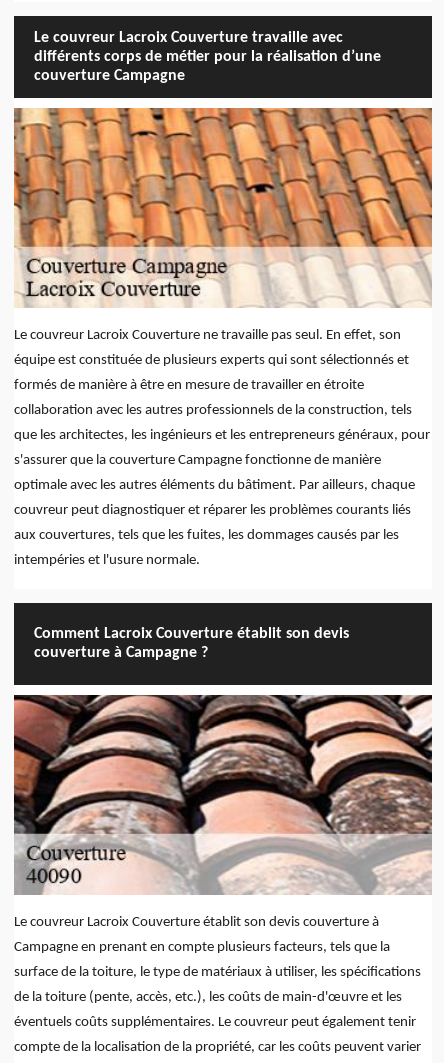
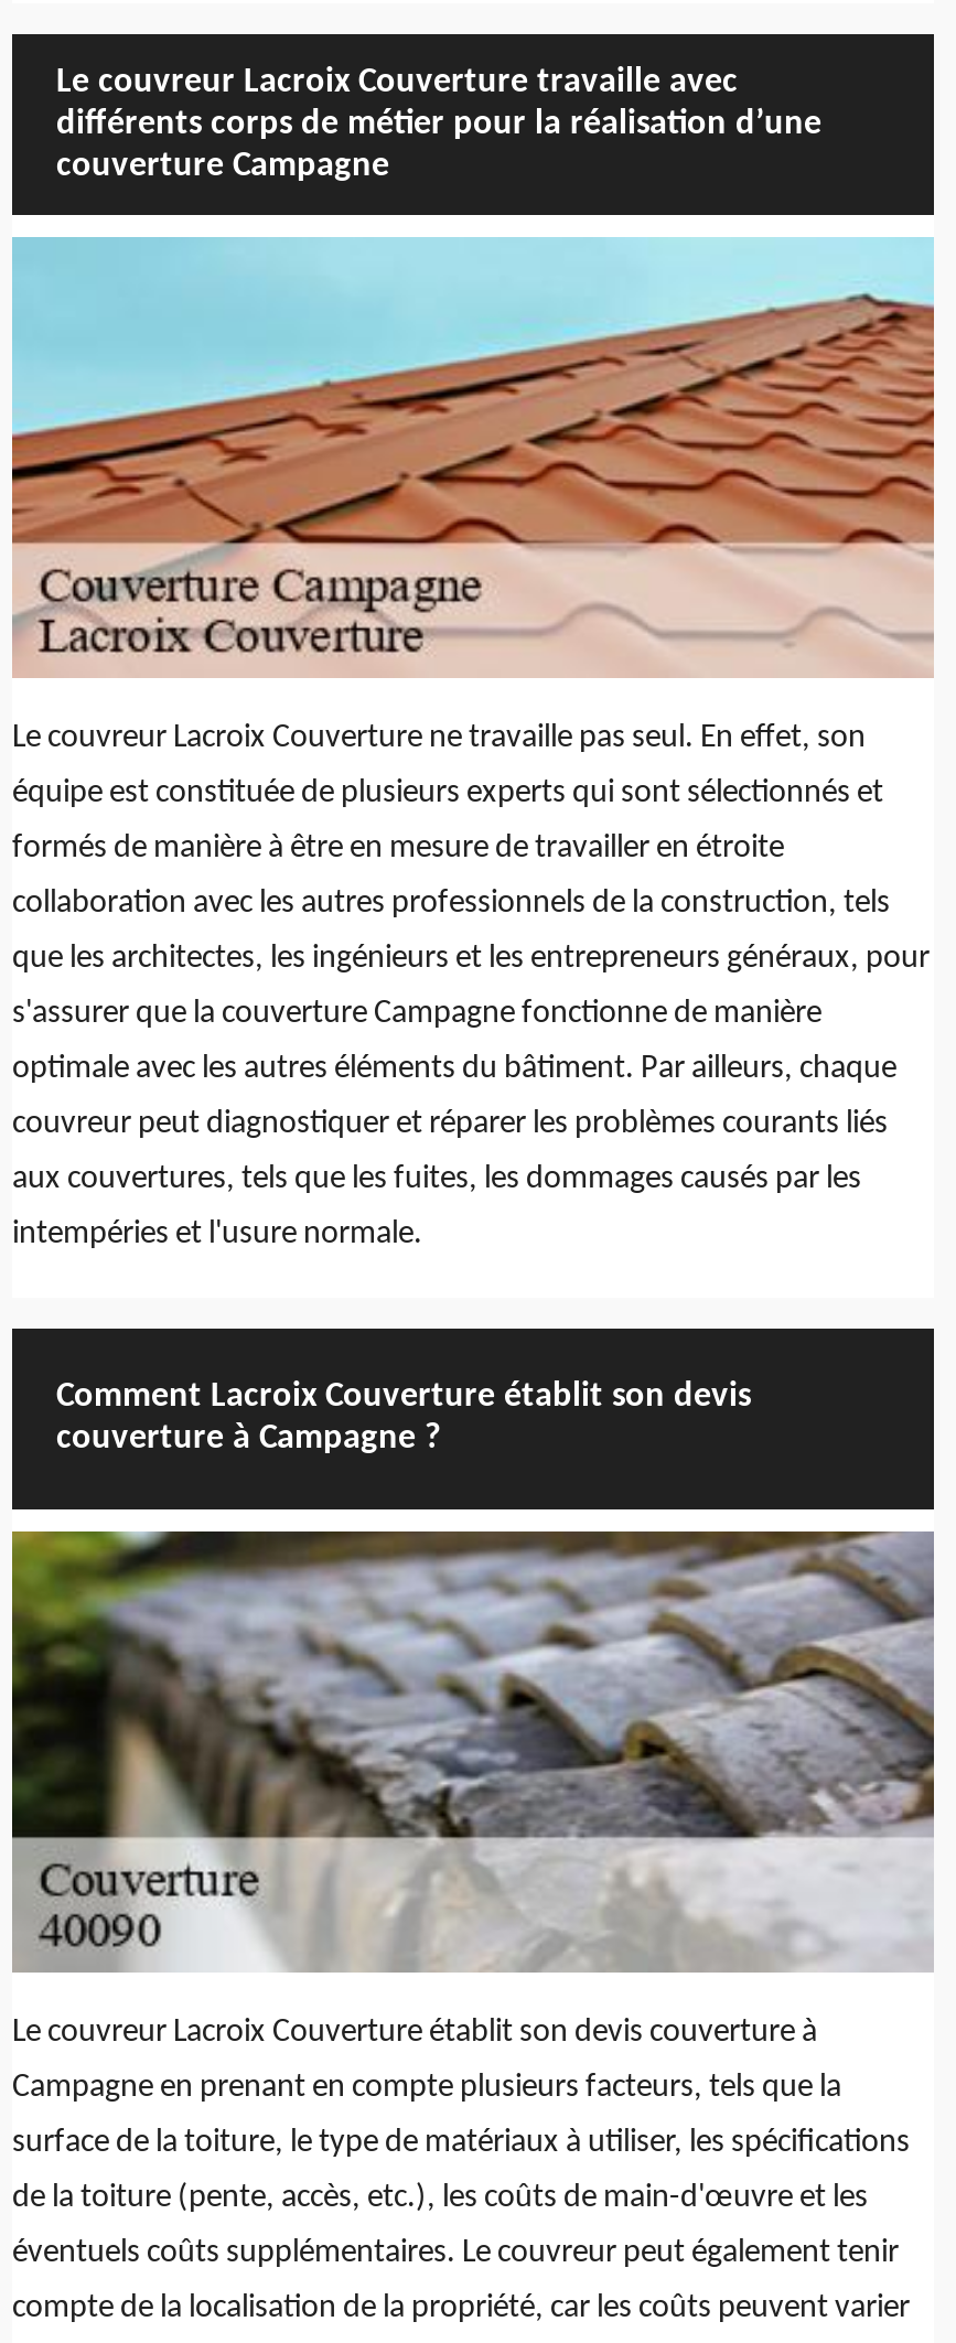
- [image]
+ [image]

- [image]
+ [image]
